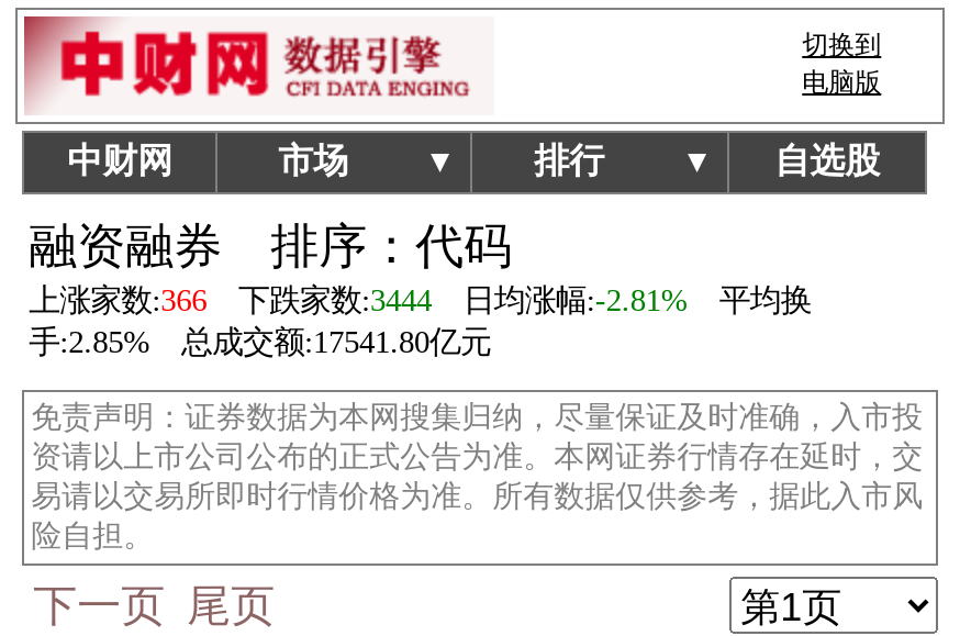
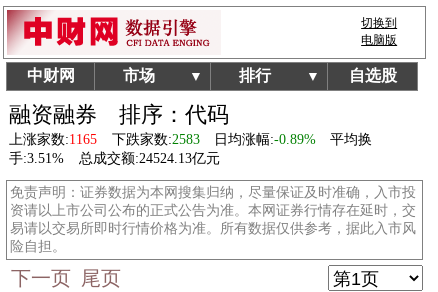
- 上涨家数:366
+ 上涨家数:1165

- 下跌家数:3444
+ 下跌家数:2583

- 日均涨幅:-2.81%
+ 日均涨幅:-0.89%

- 手:2.85%
+ 手:3.51%

- 总成交额:17541.80亿元
+ 总成交额:24524.13亿元
